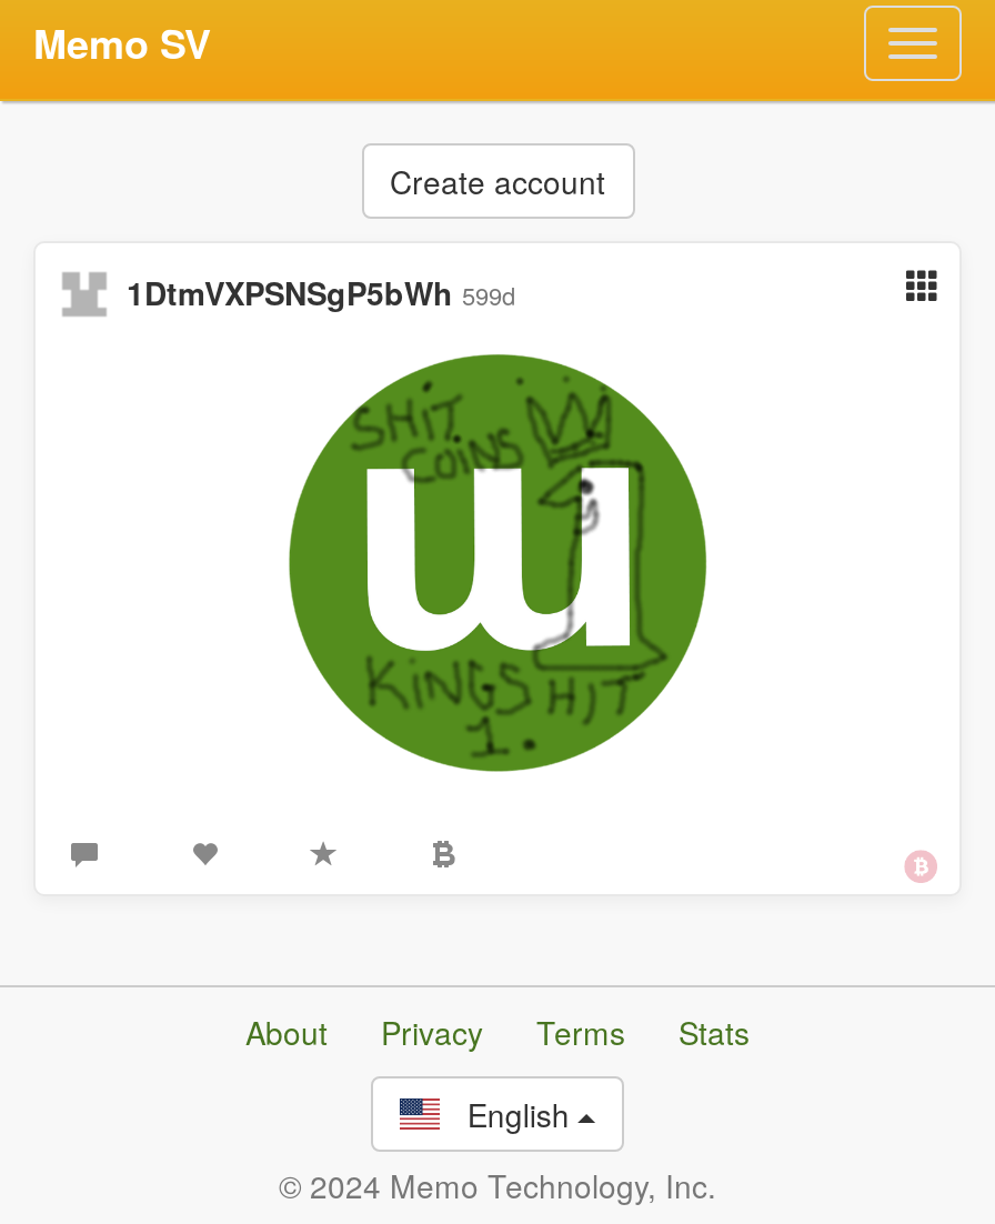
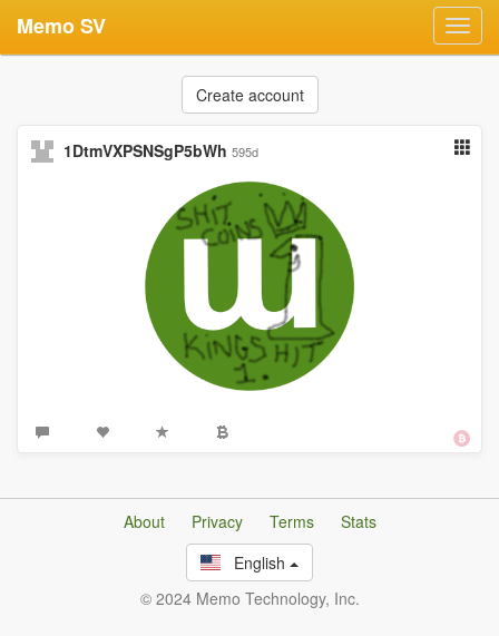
- 1DtmVXPSNSgP5bWh 599d
+ 1DtmVXPSNSgP5bWh 595d
